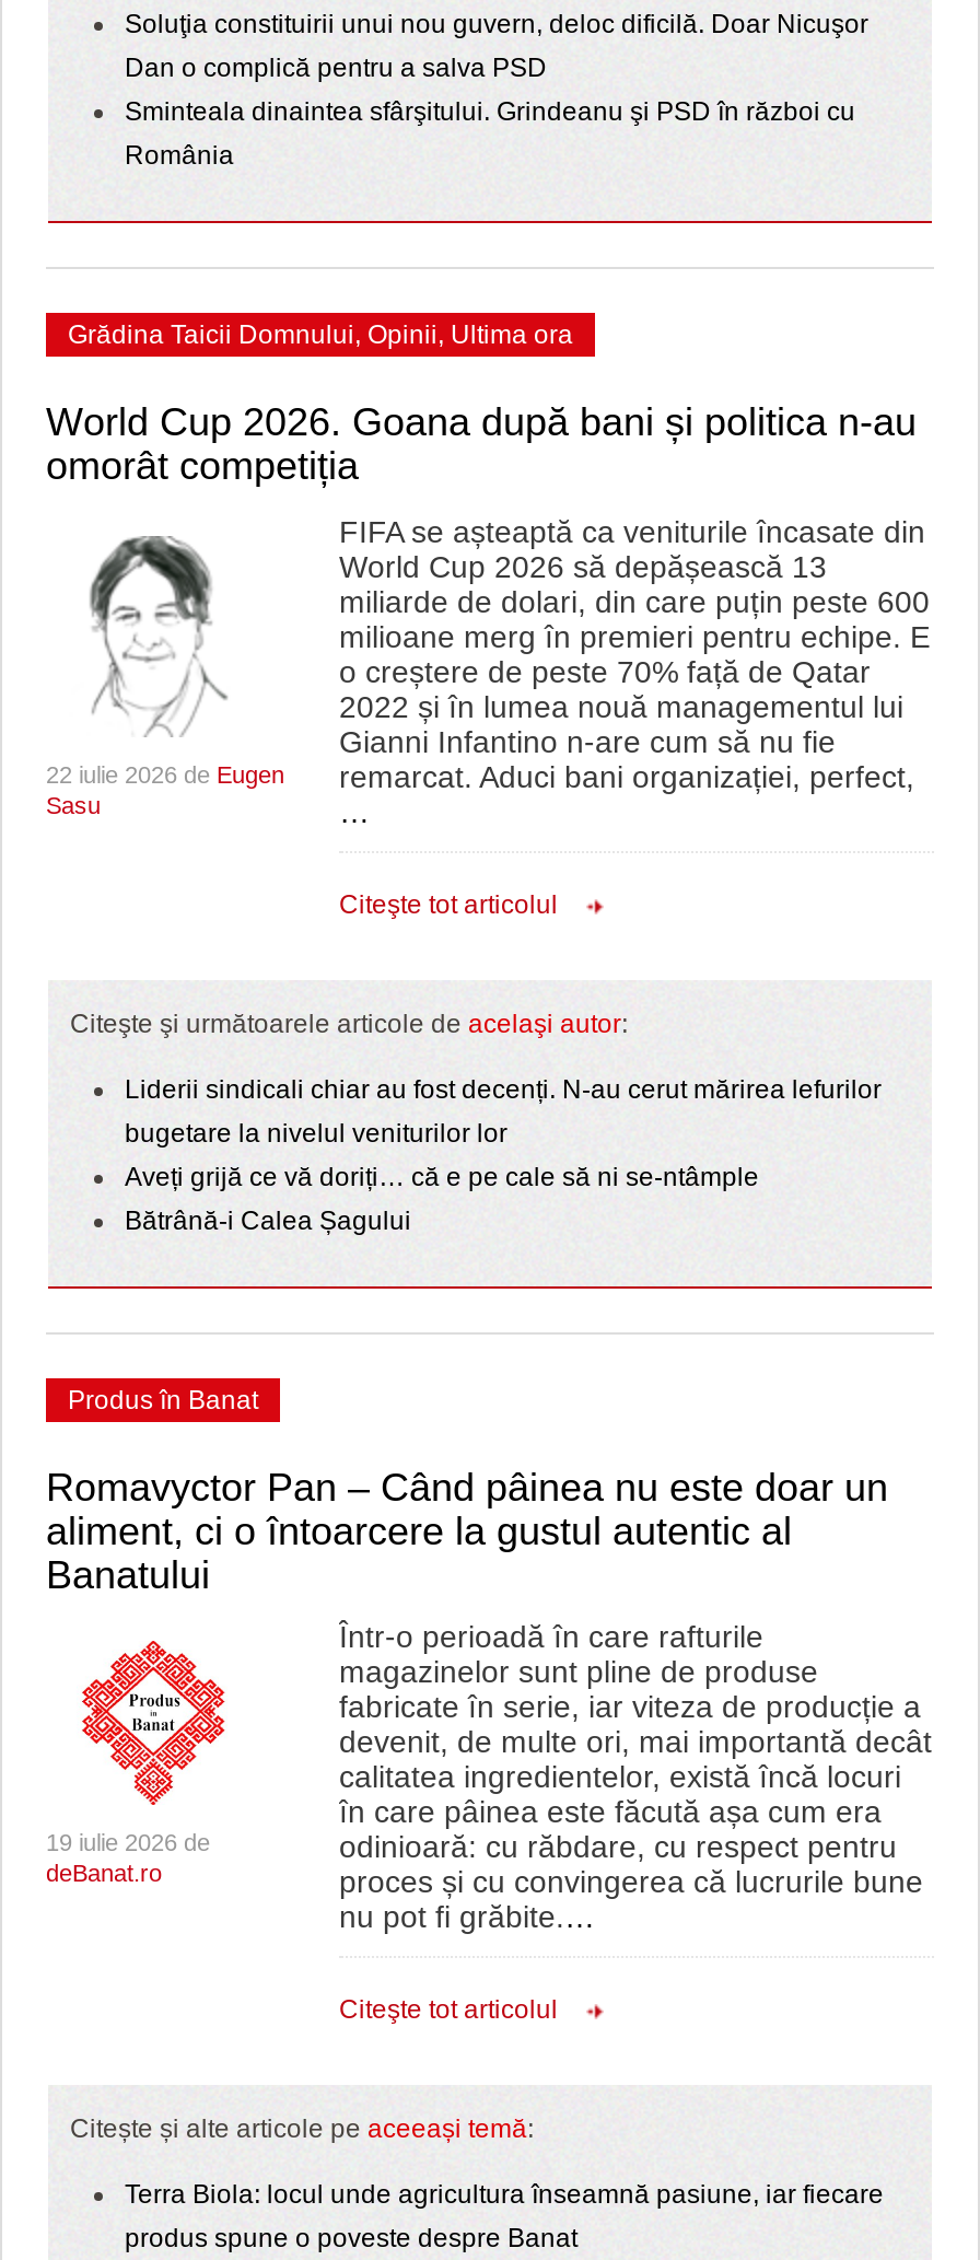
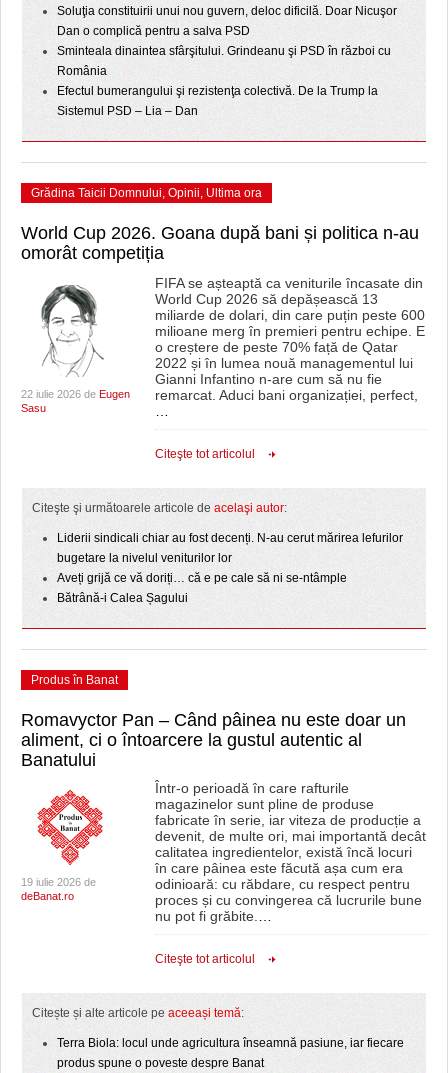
+ Efectul bumerangului şi rezistenţa colectivă. De la Trump la
+ Sistemul PSD – Lia – Dan
